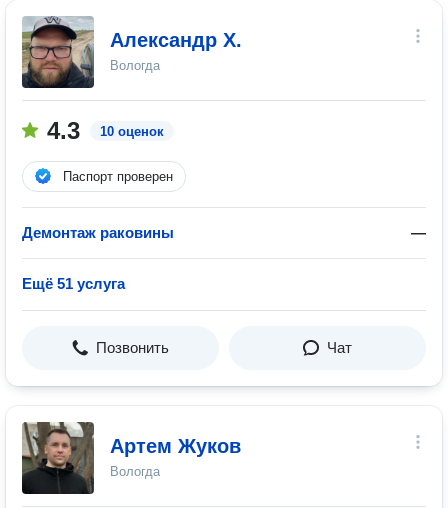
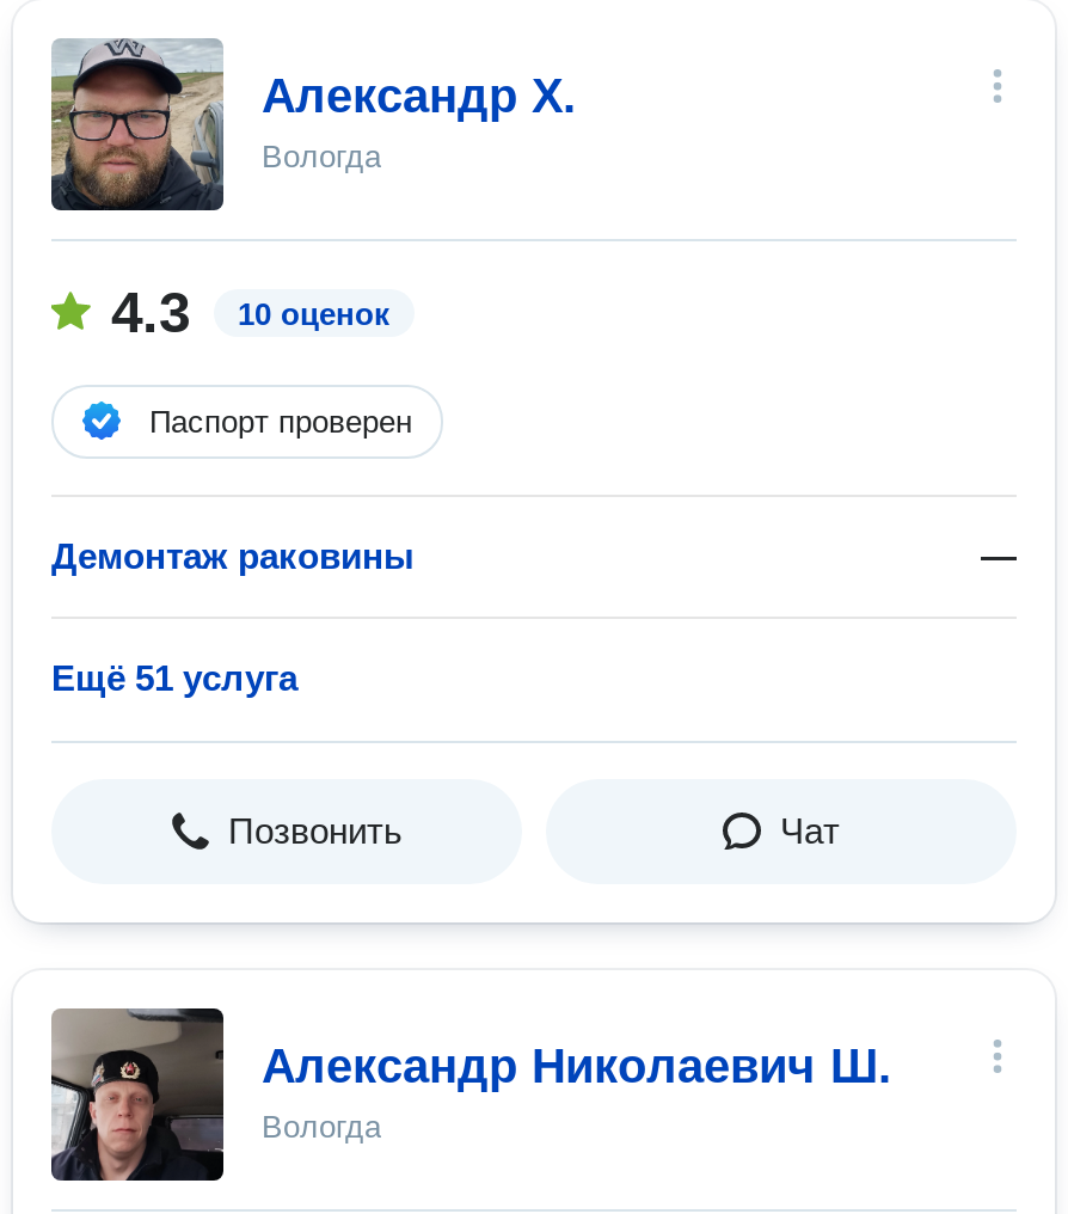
- [image]
- Артем Жуков
+ [image]
+ Александр Николаевич Ш.
